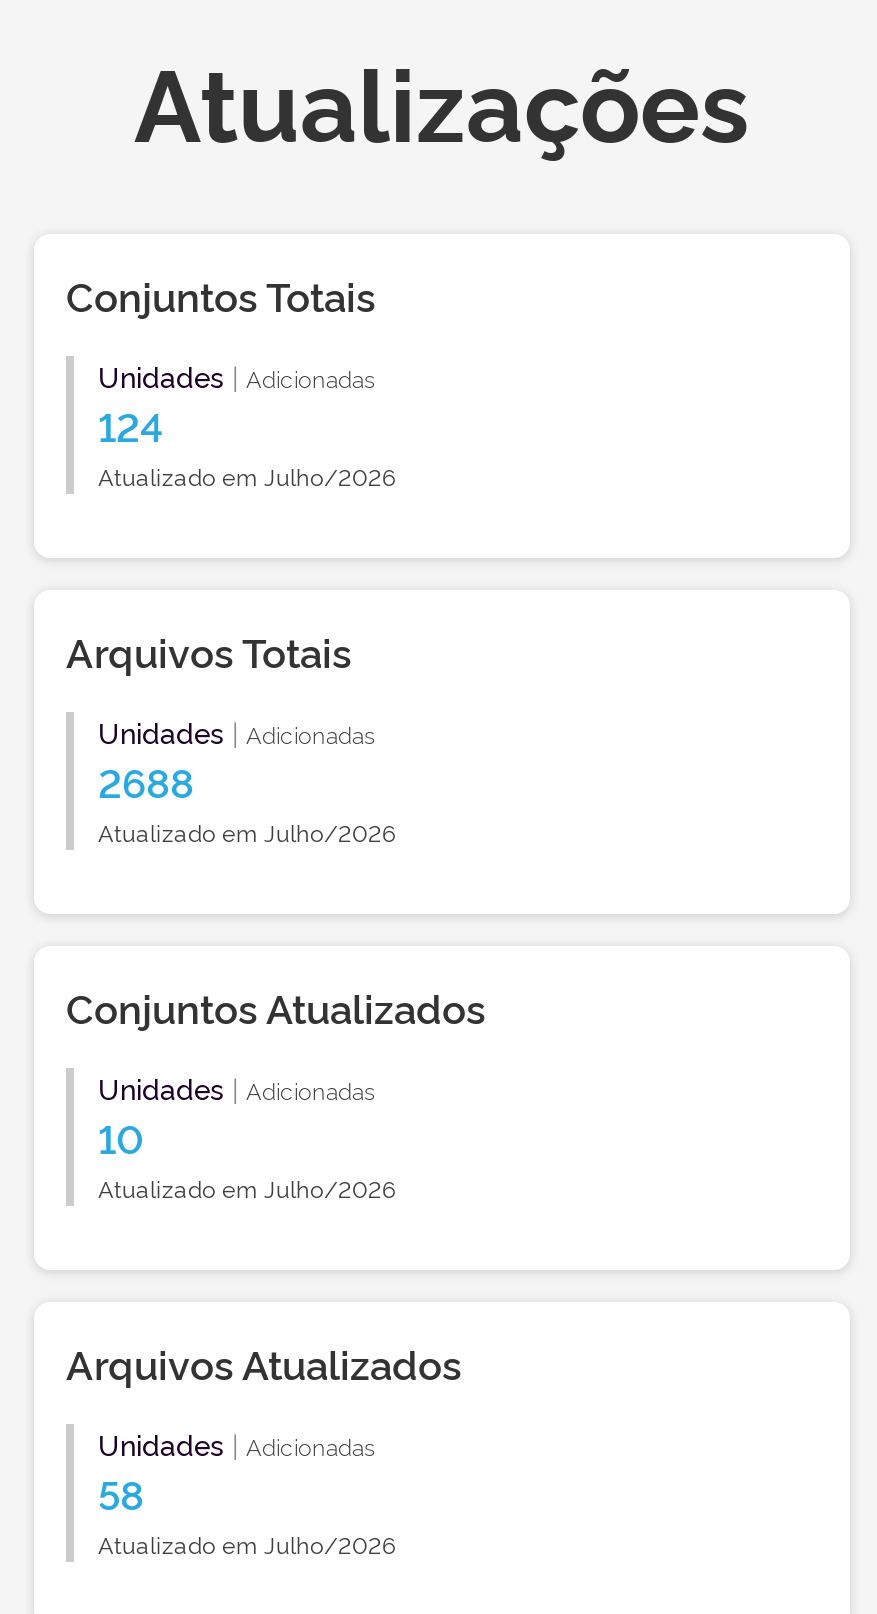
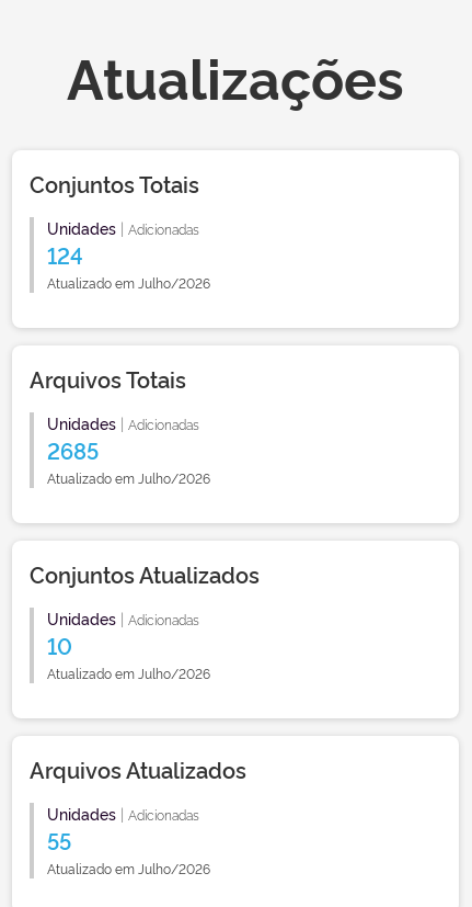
- 2688
+ 2685

- 58
+ 55
